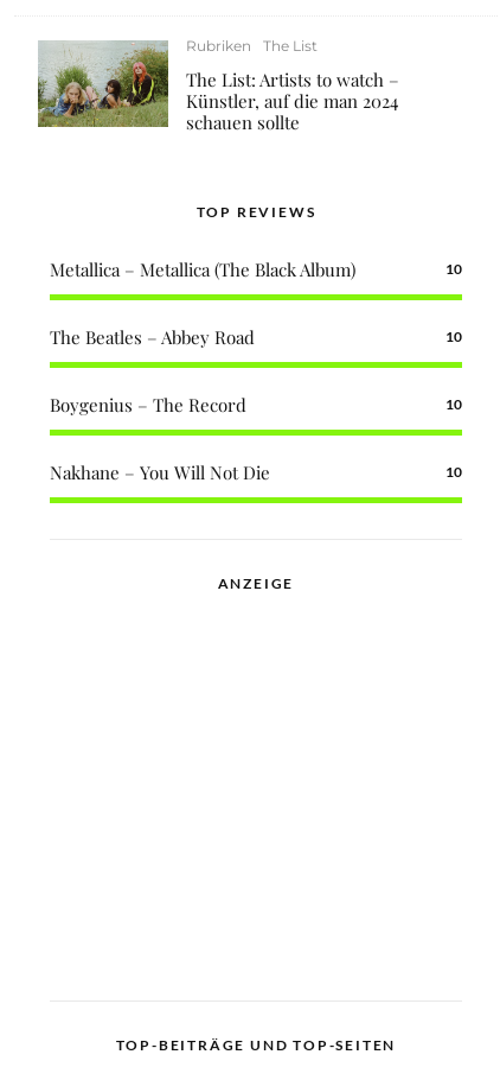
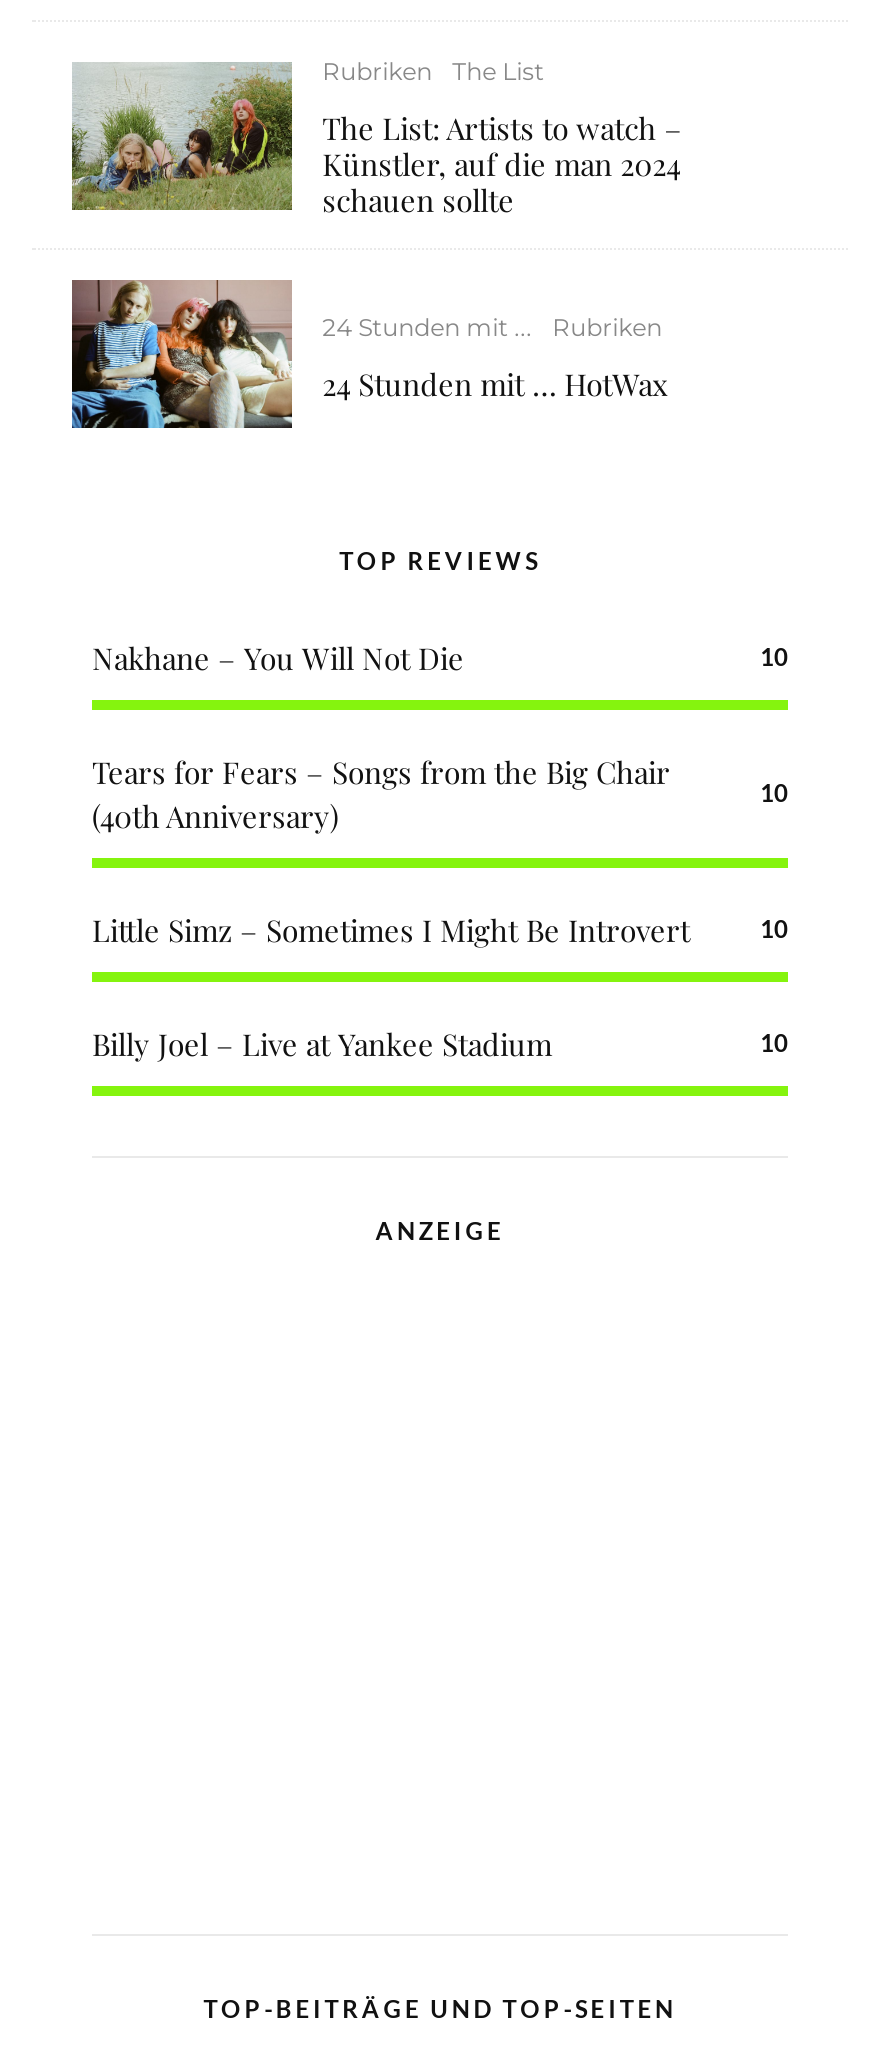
+ [image]
+ 24 Stunden mit ...
+ Rubriken
+ 24 Stunden mit … HotWax

- Metallica – Metallica (The Black Album)

- The Beatles – Abbey Road
+ Tears for Fears – Songs from the Big Chair
+ (40th Anniversary)

- Boygenius – The Record
+ Little Simz – Sometimes I Might Be Introvert

+ Billy Joel – Live at Yankee Stadium

moved up: Nakhane – You Will Not Die
